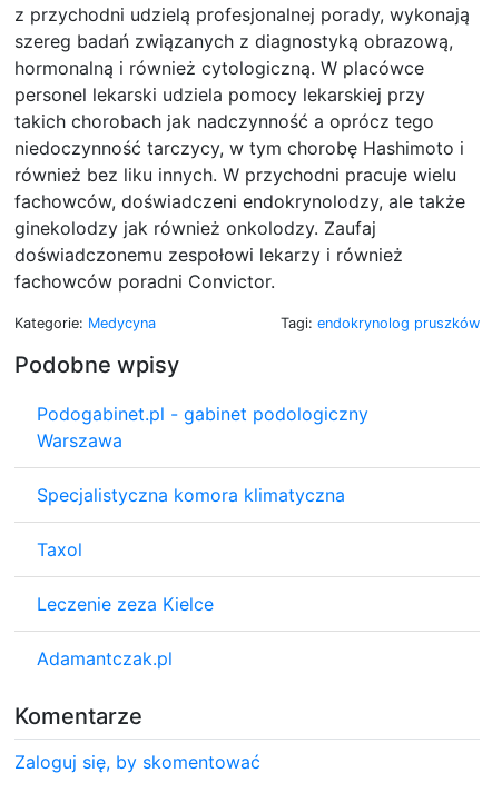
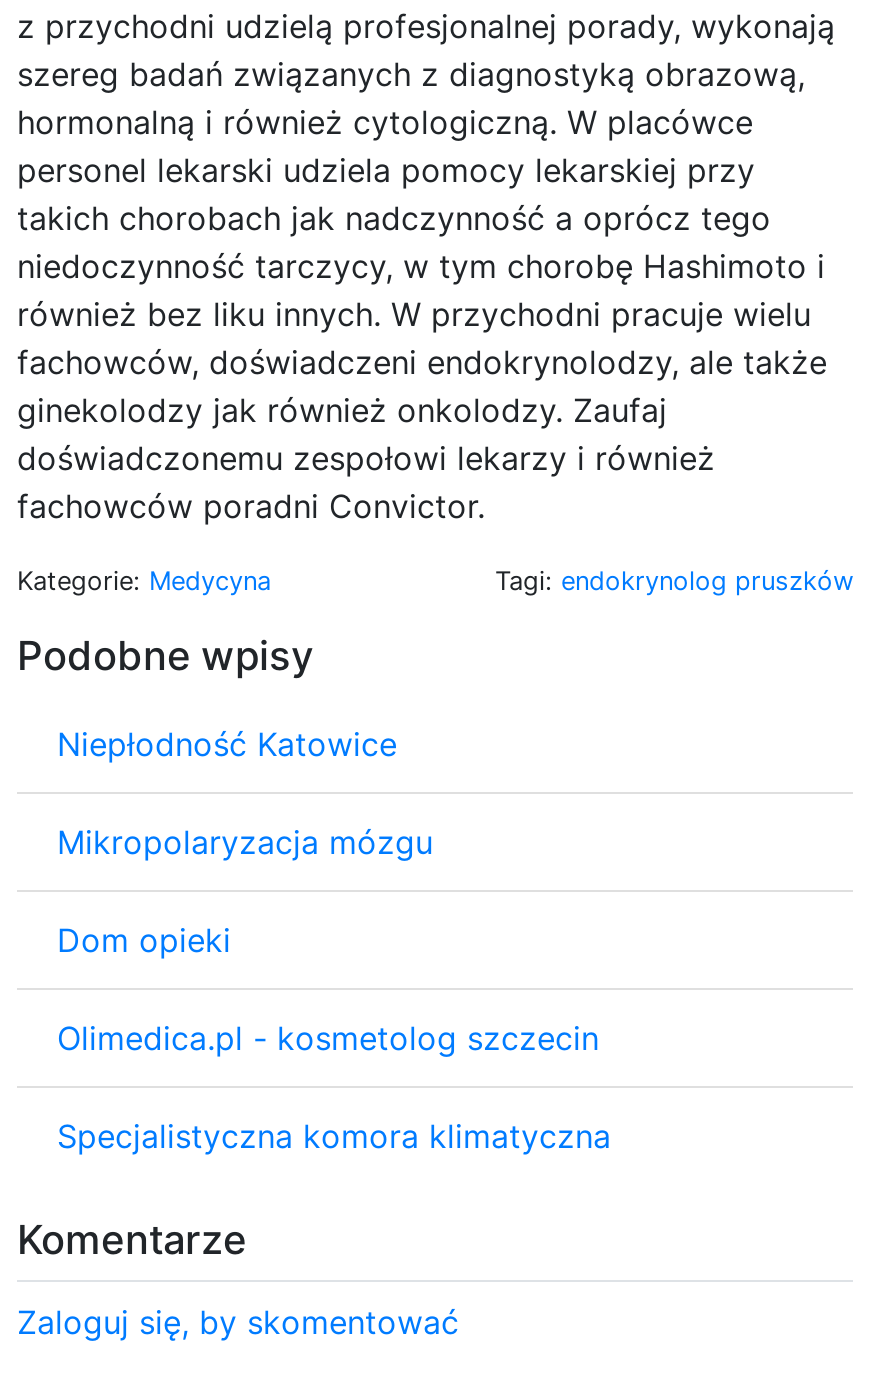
- Podogabinet.pl - gabinet podologiczny
- Warszawa
+ Niepłodność Katowice
+ Mikropolaryzacja mózgu
+ Dom opieki
+ Olimedica.pl - kosmetolog szczecin

moved down: Specjalistyczna komora klimatyczna

- Taxol
- Leczenie zeza Kielce
- Adamantczak.pl
